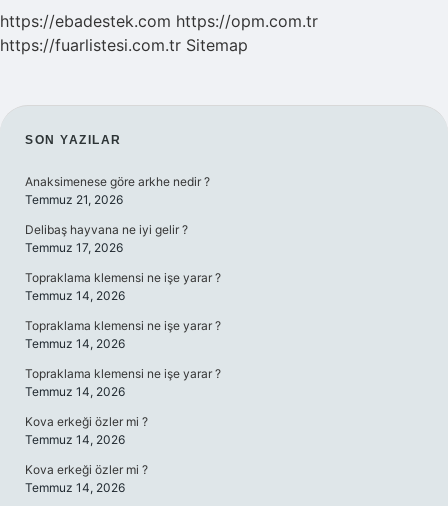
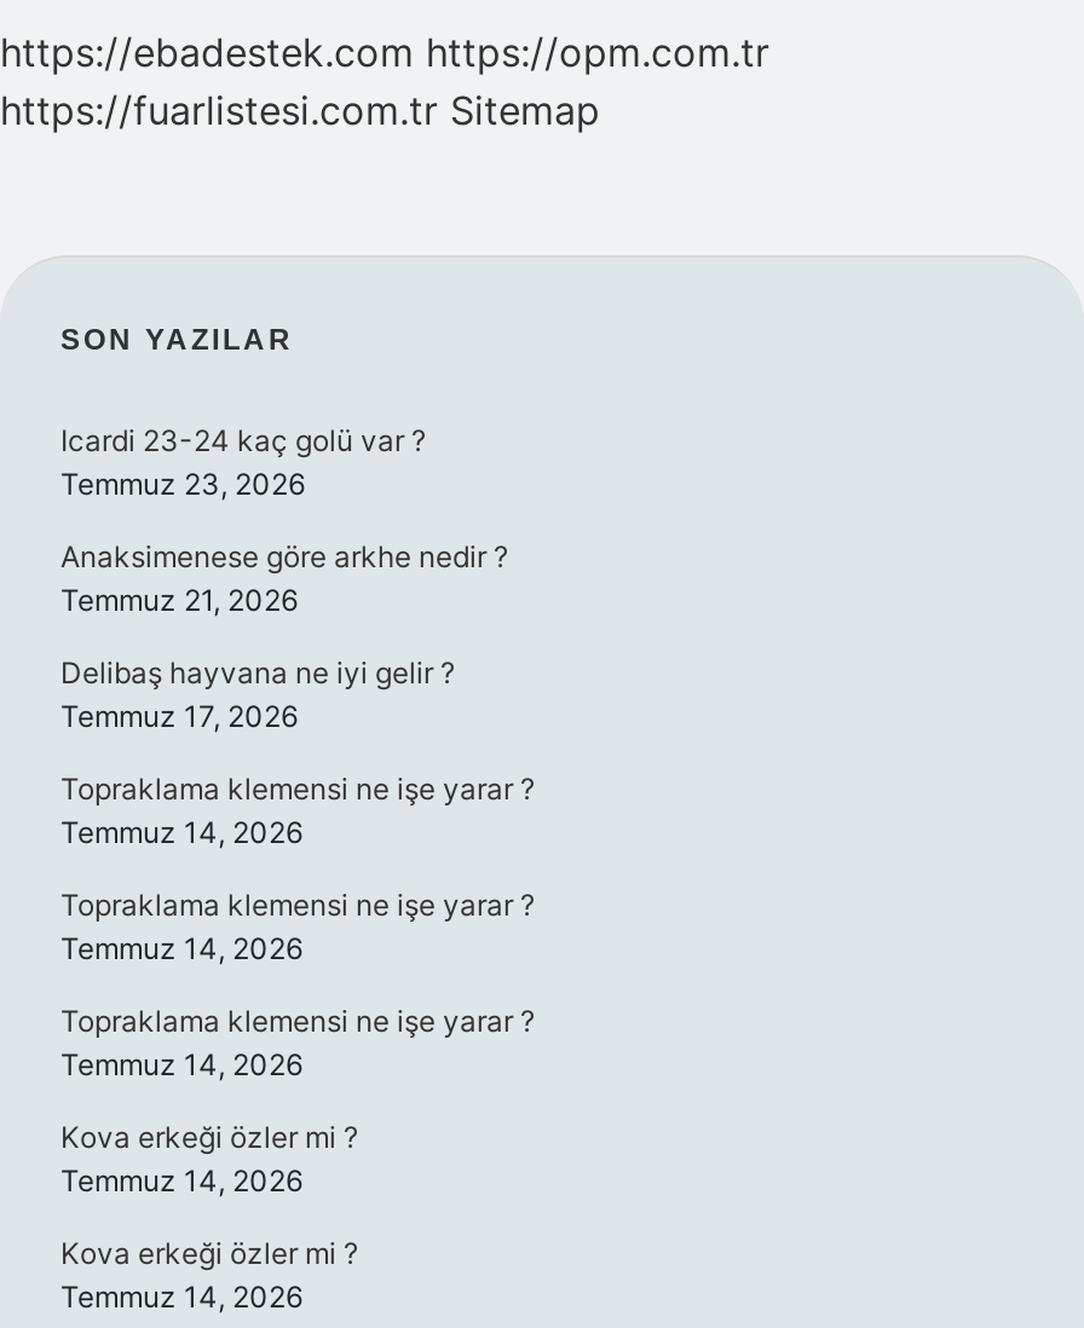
+ Icardi 23-24 kaç golü var ?
+ Temmuz 23, 2026
